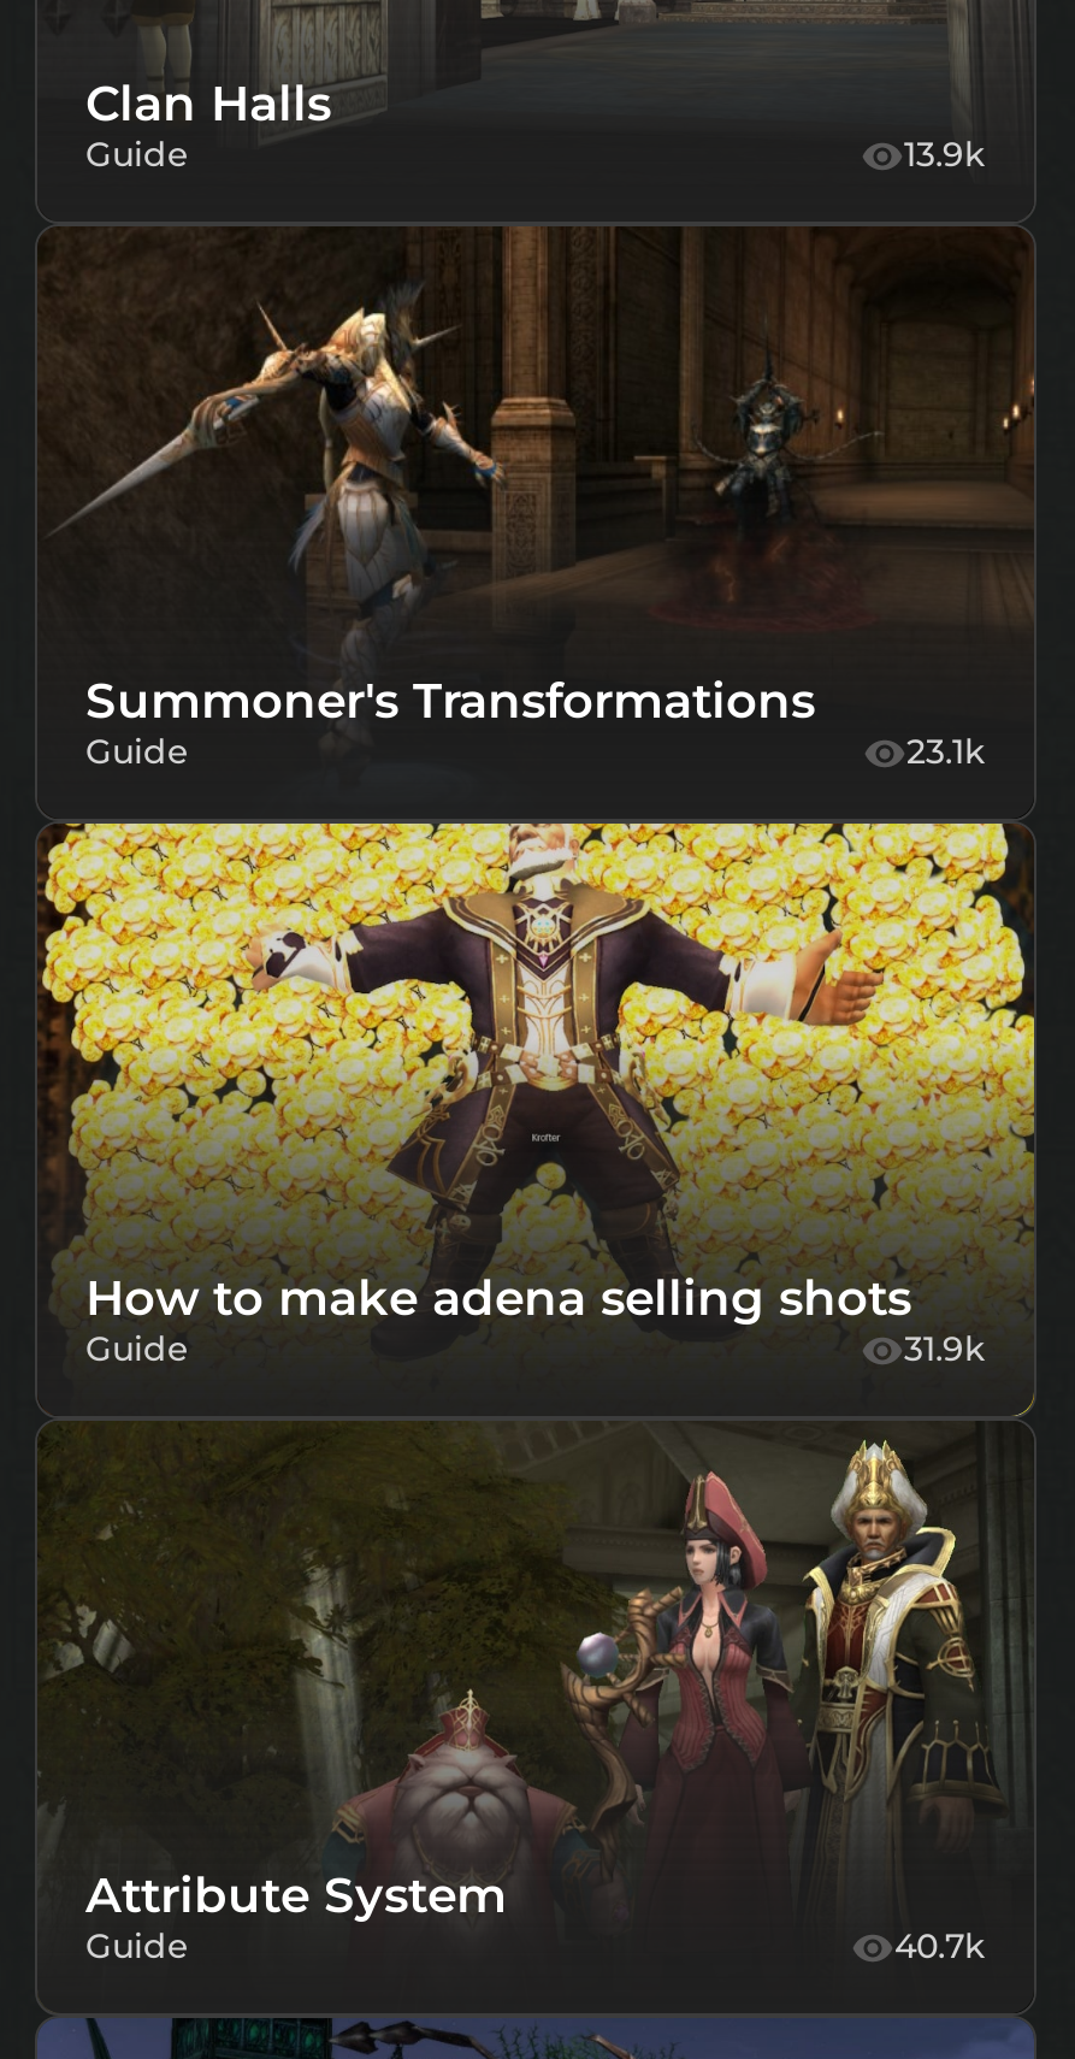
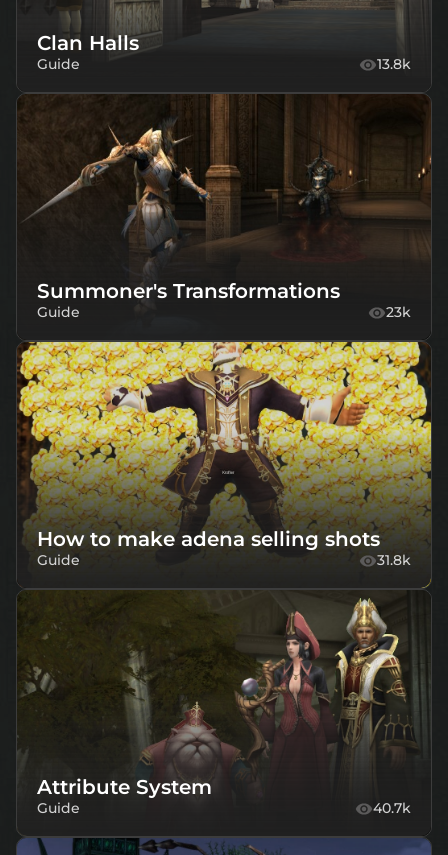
- 13.9k
+ 13.8k

- 23.1k
+ 23k

- 31.9k
+ 31.8k
